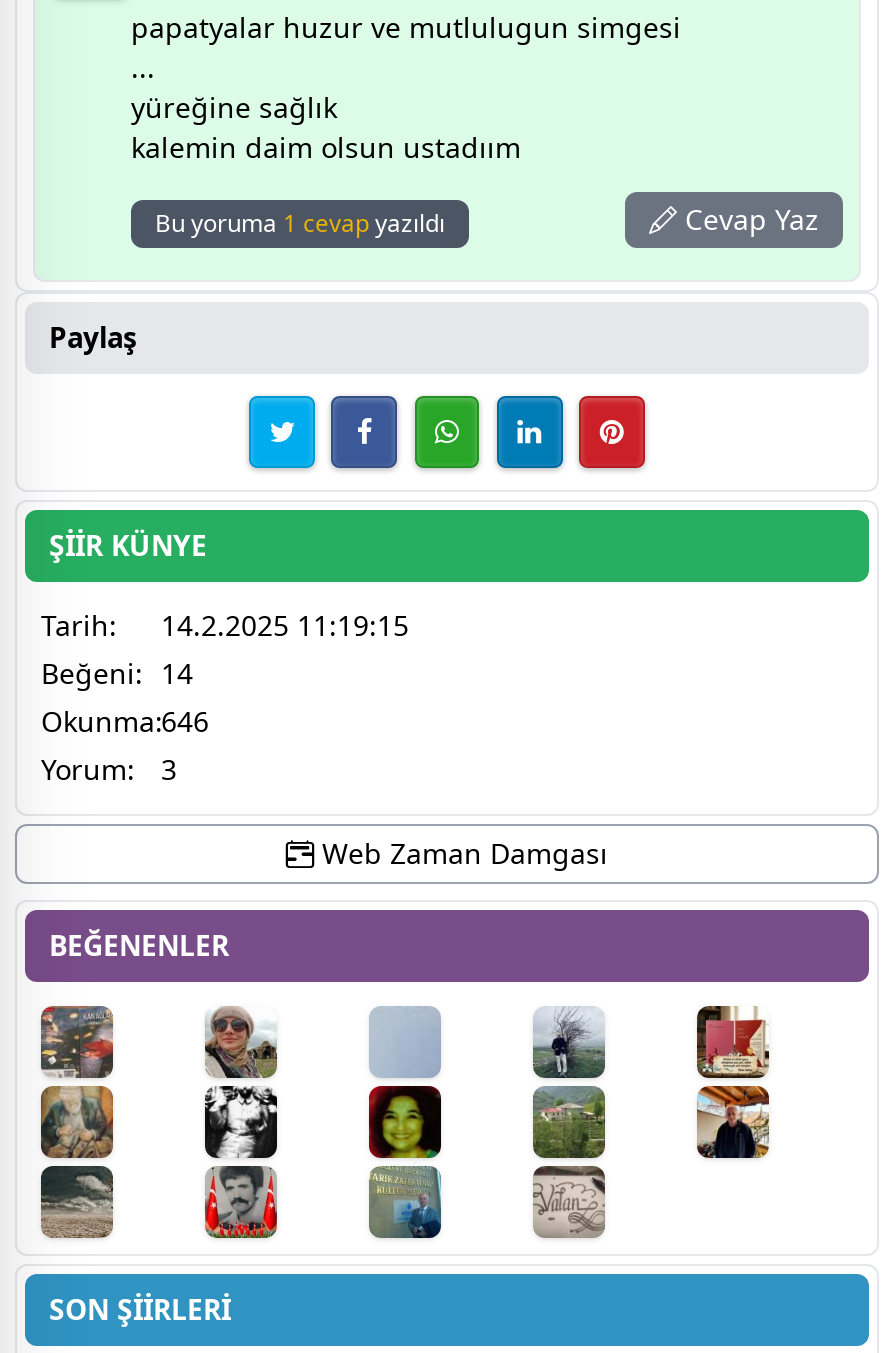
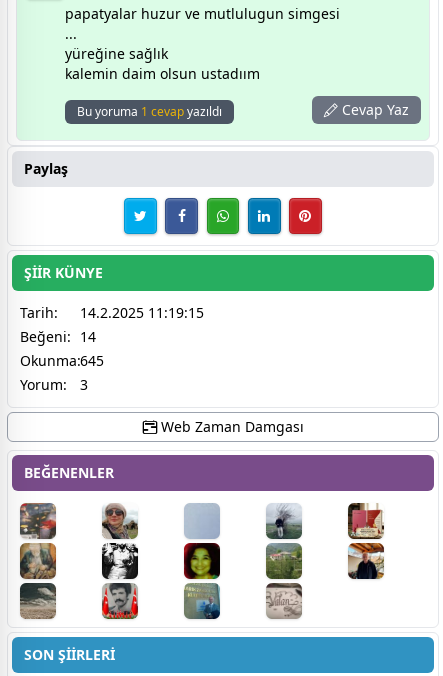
- Okunma:646
+ Okunma:645
